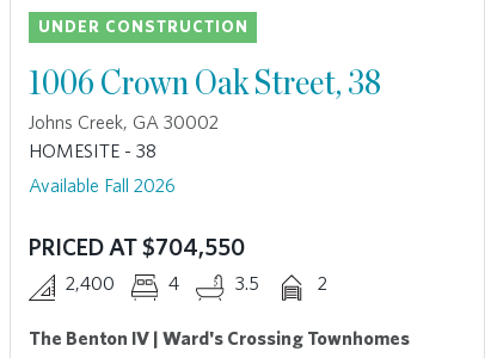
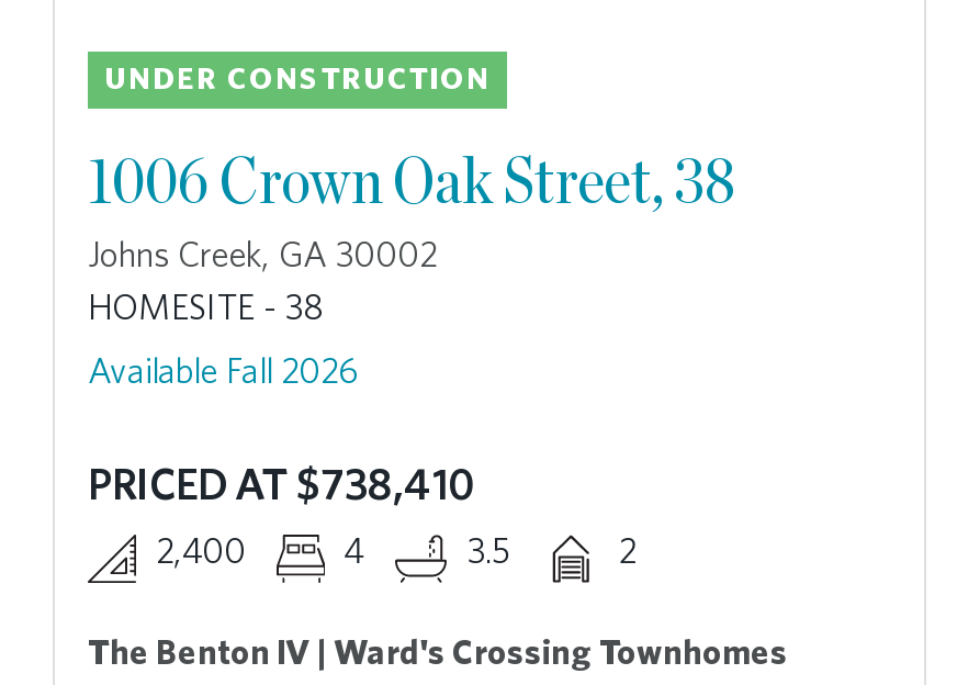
- PRICED AT $704,550
+ PRICED AT $738,410
